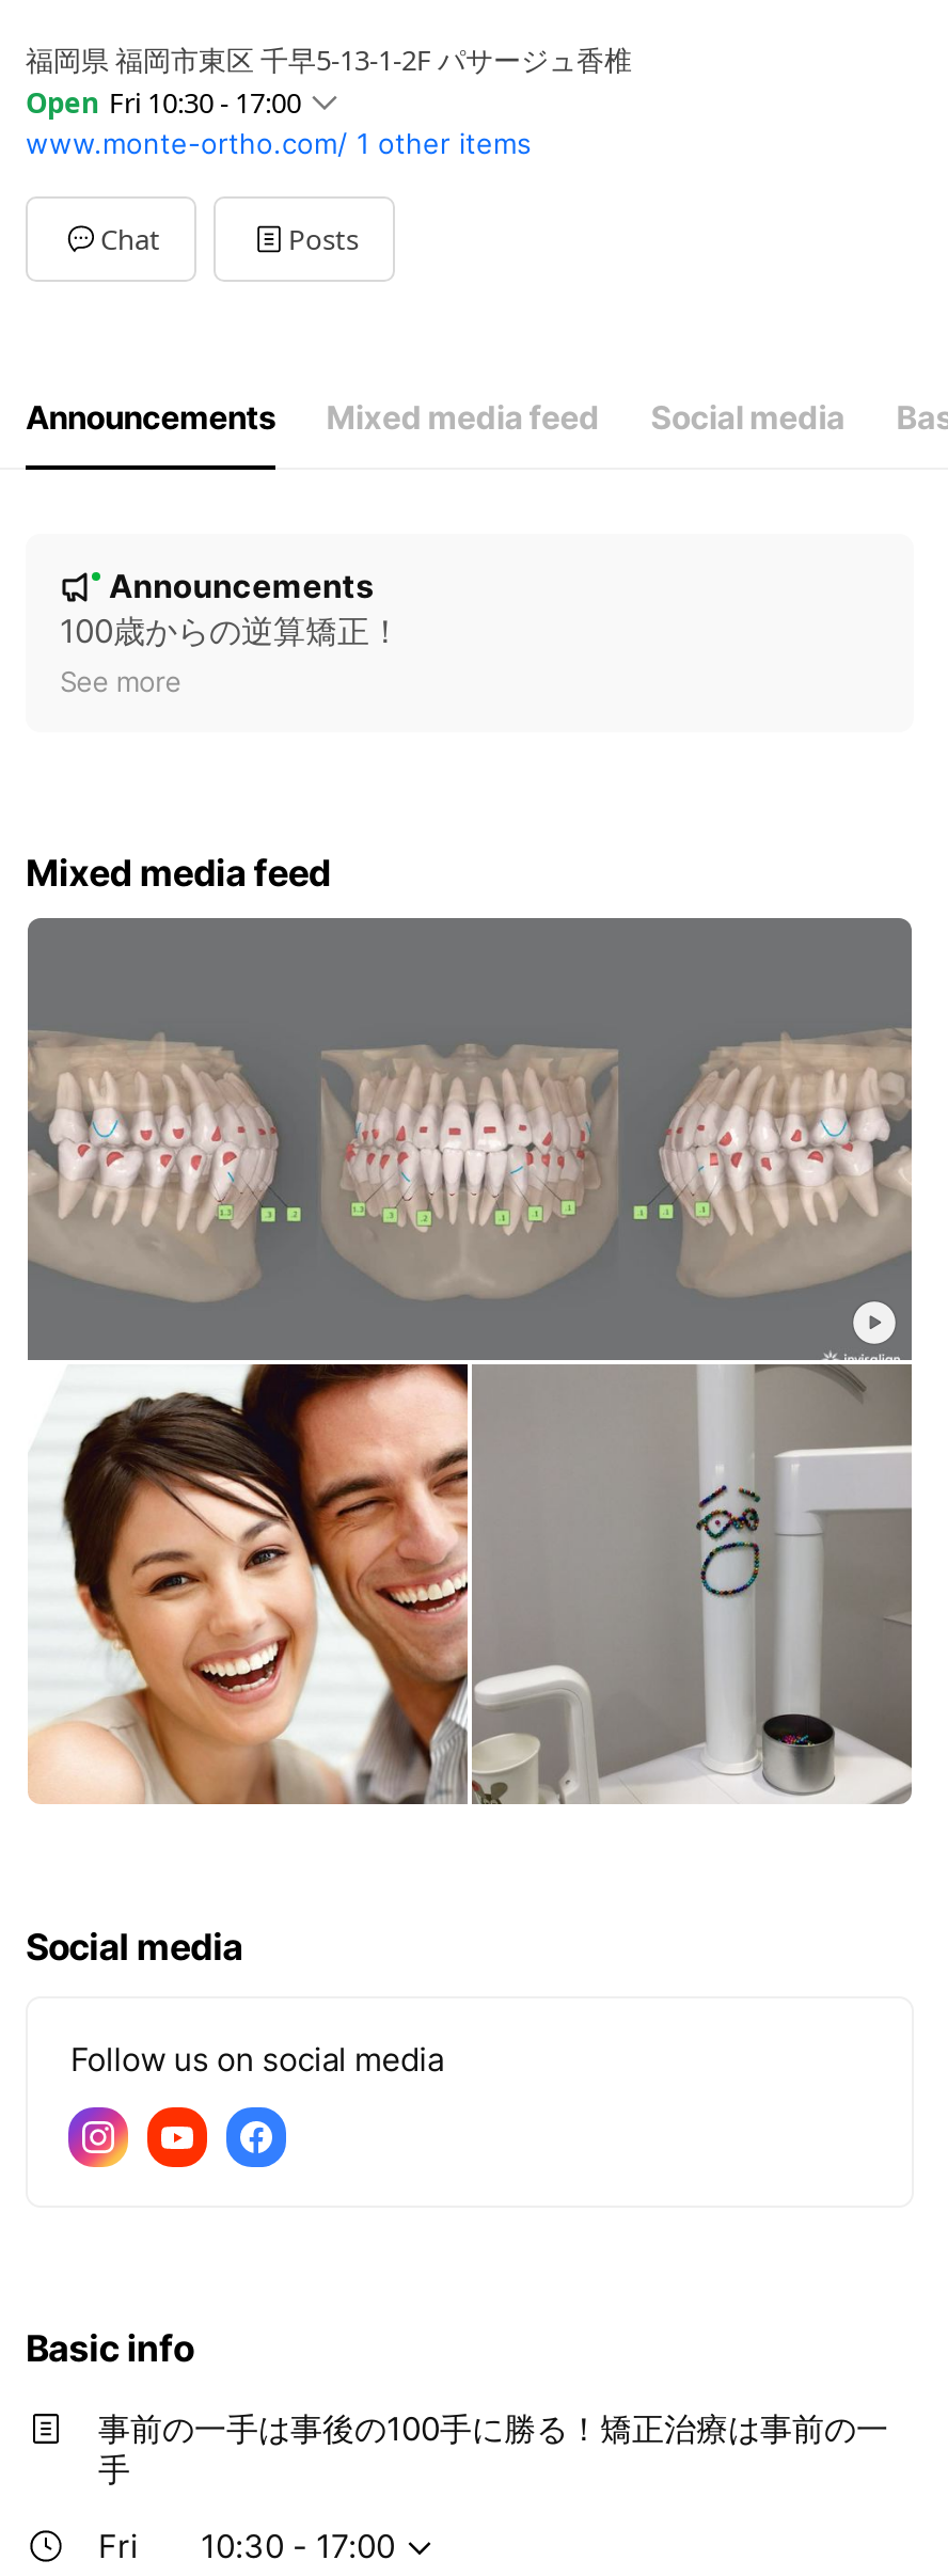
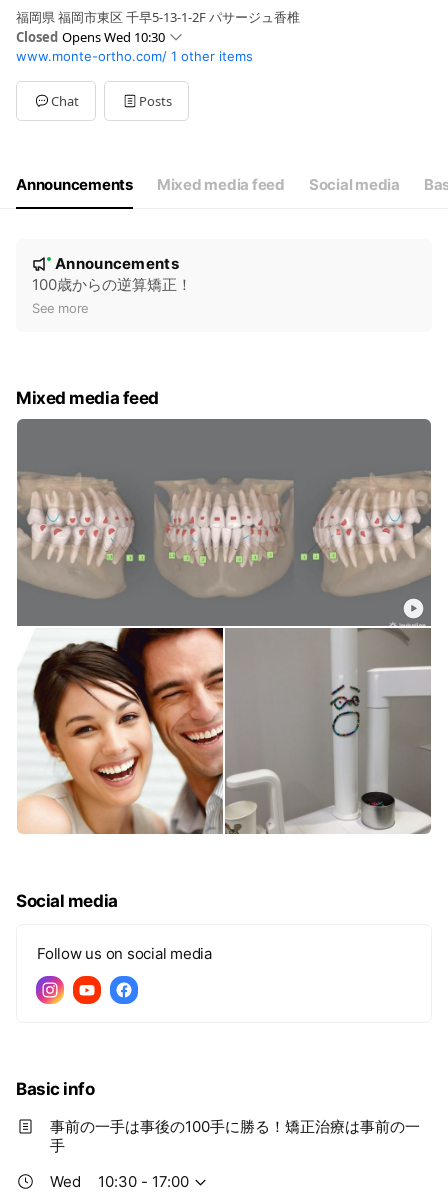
- Open Fri 10:30 - 17:00
+ Closed Opens Wed 10:30

- Fri
+ Wed
